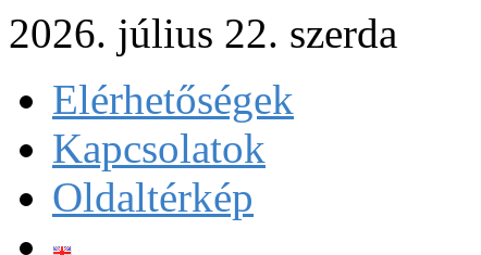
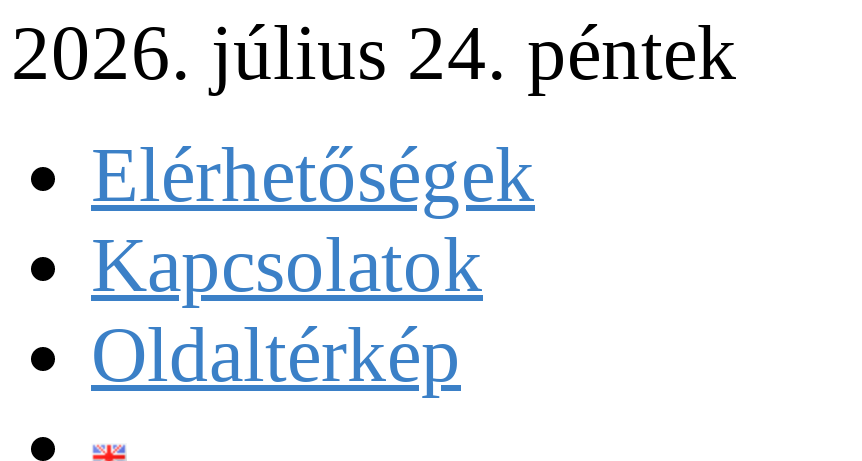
- 2026. július 22. szerda
+ 2026. július 24. péntek
